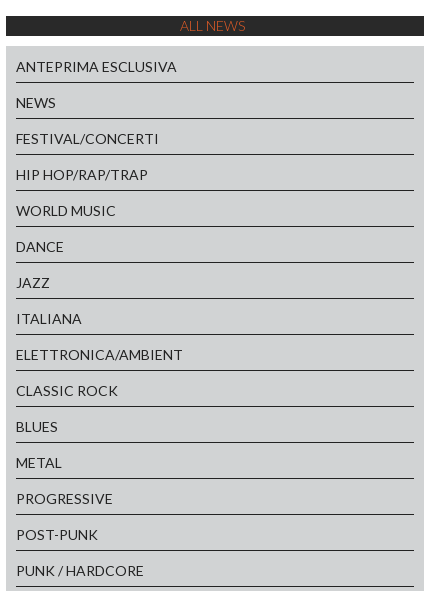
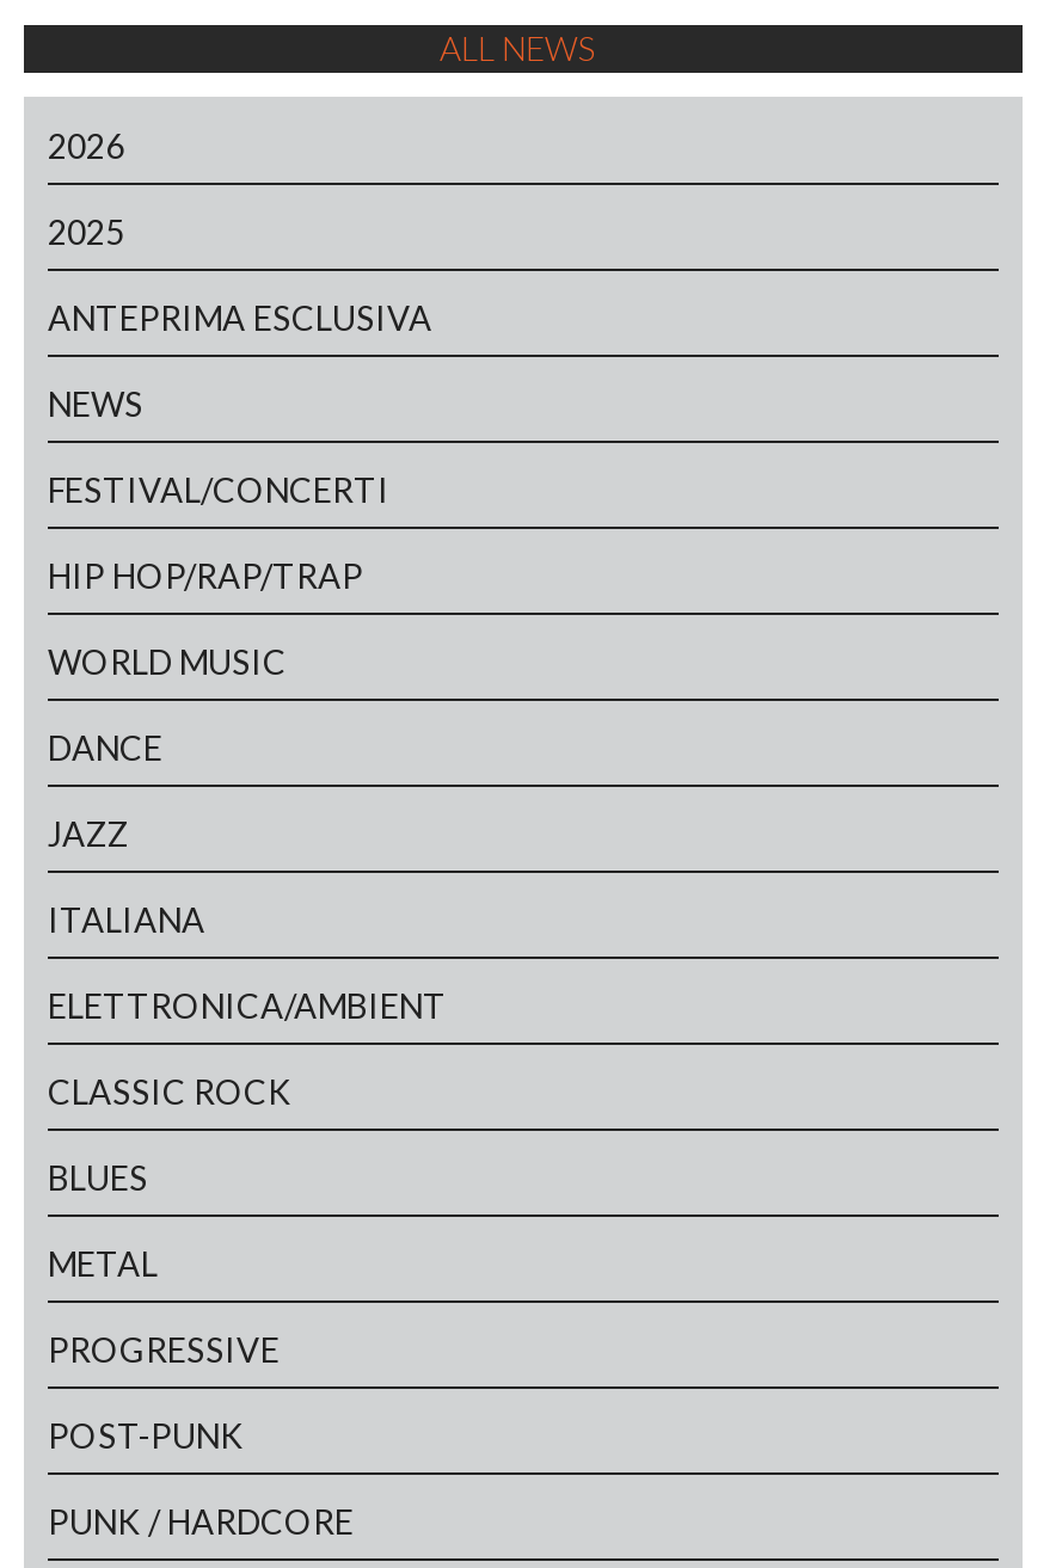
+ 2026
+ 2025
